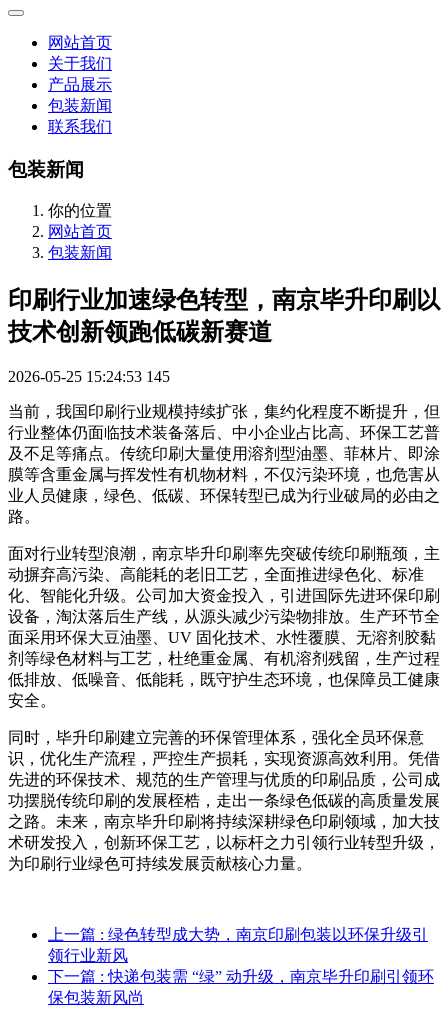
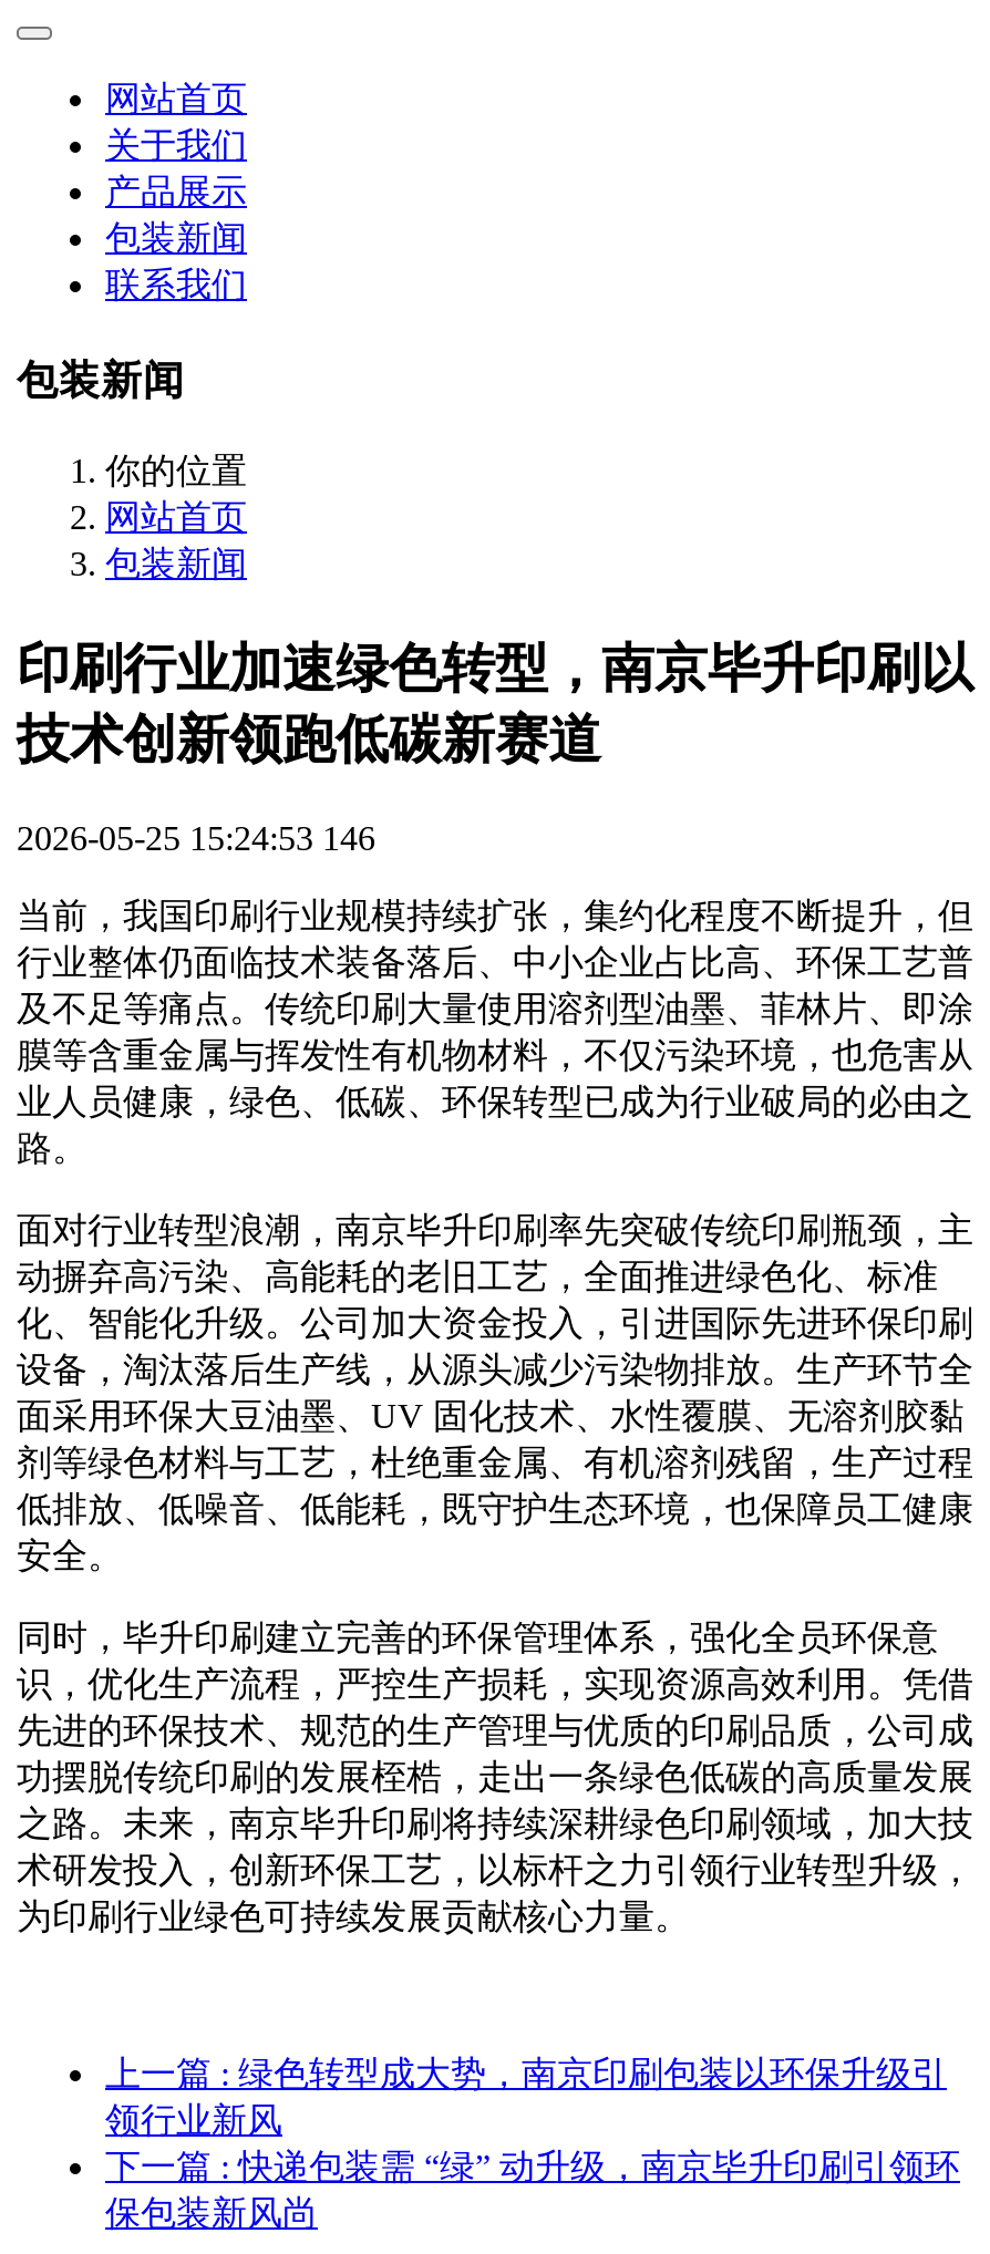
- 2026-05-25 15:24:53 145
+ 2026-05-25 15:24:53 146
